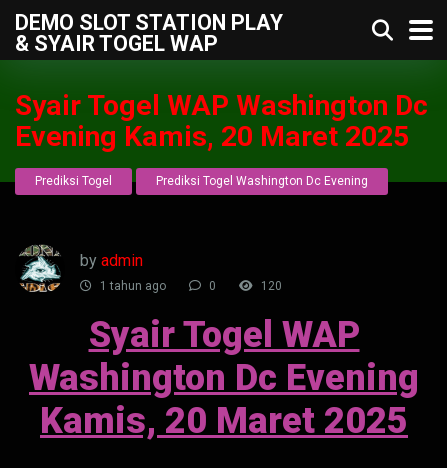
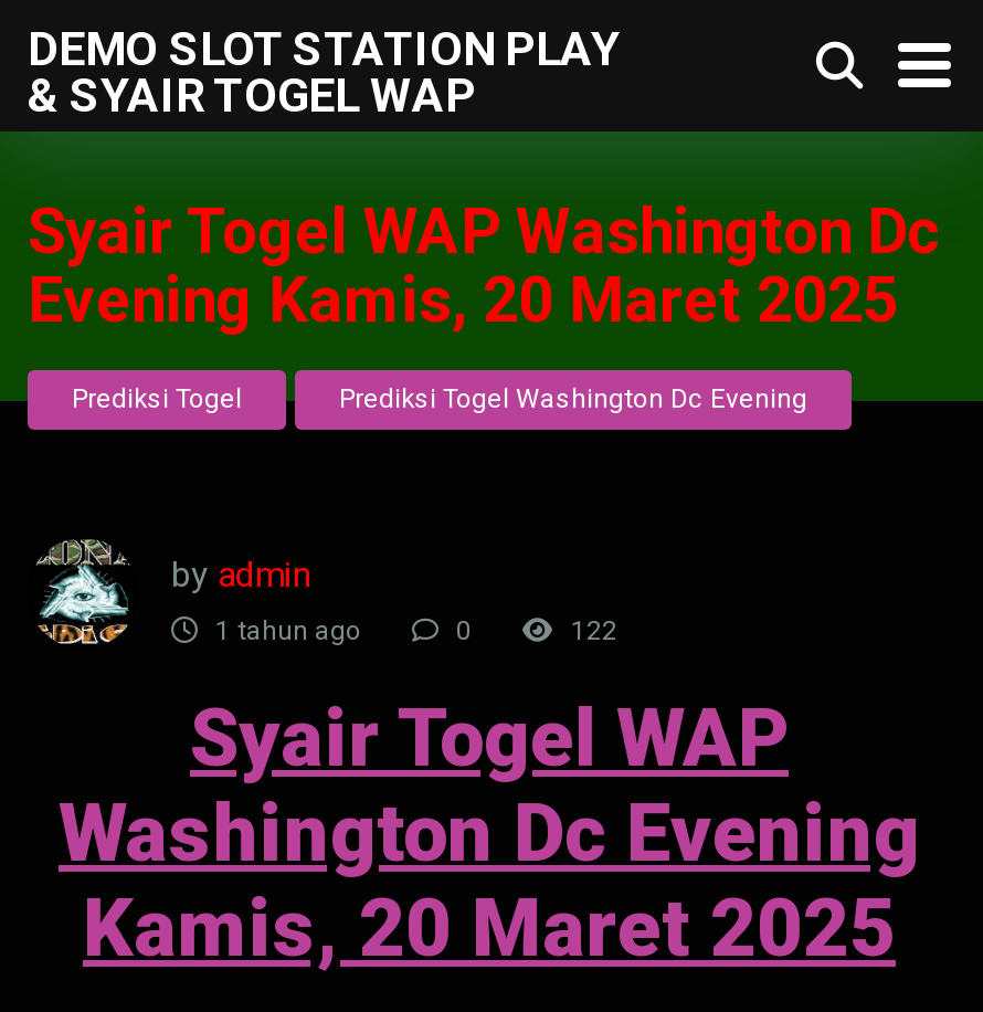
- 120
+ 122
